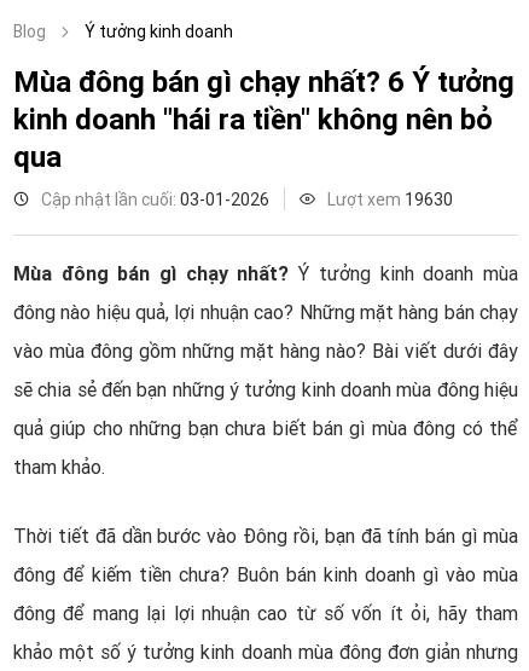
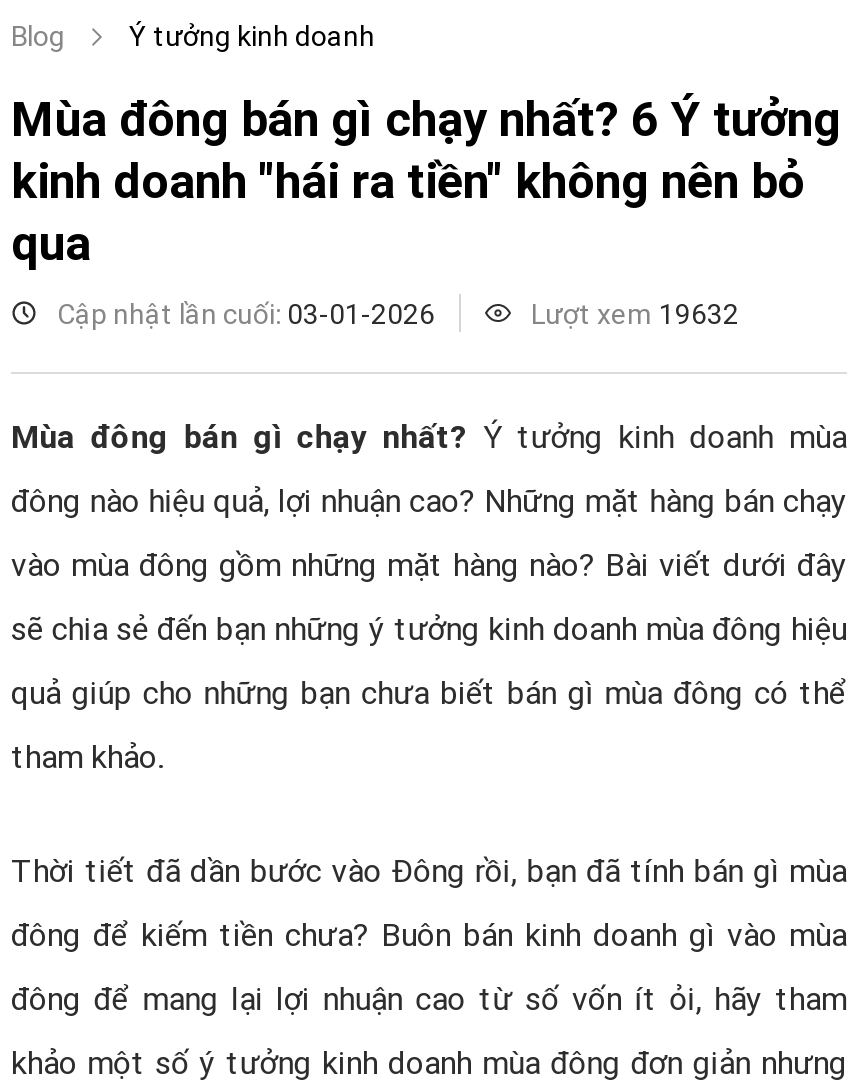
- Lượt xem 19630
+ Lượt xem 19632
